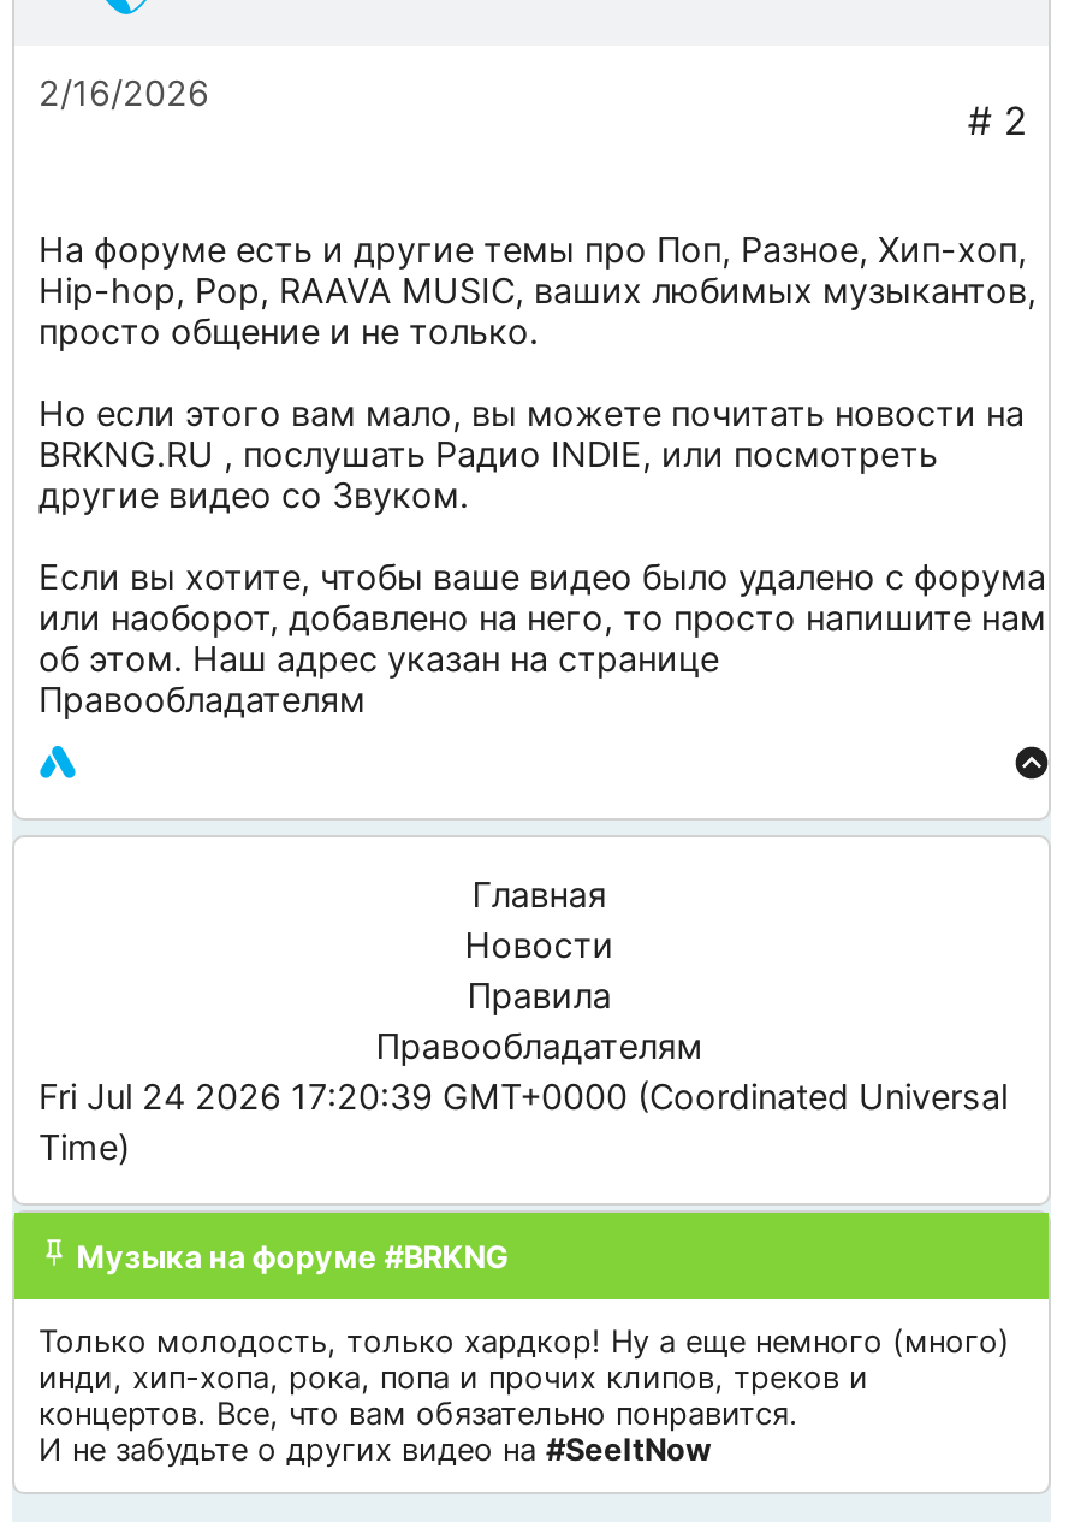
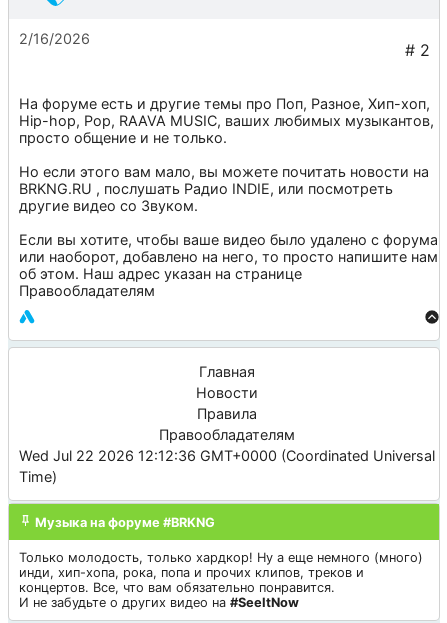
- Fri Jul 24 2026 17:20:39 GMT+0000 (Coordinated Universal
+ Wed Jul 22 2026 12:12:36 GMT+0000 (Coordinated Universal
